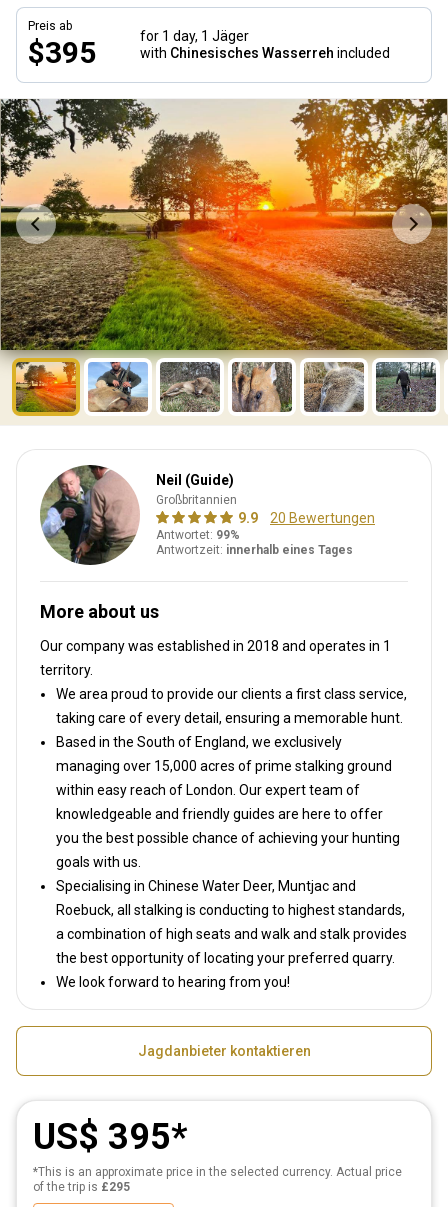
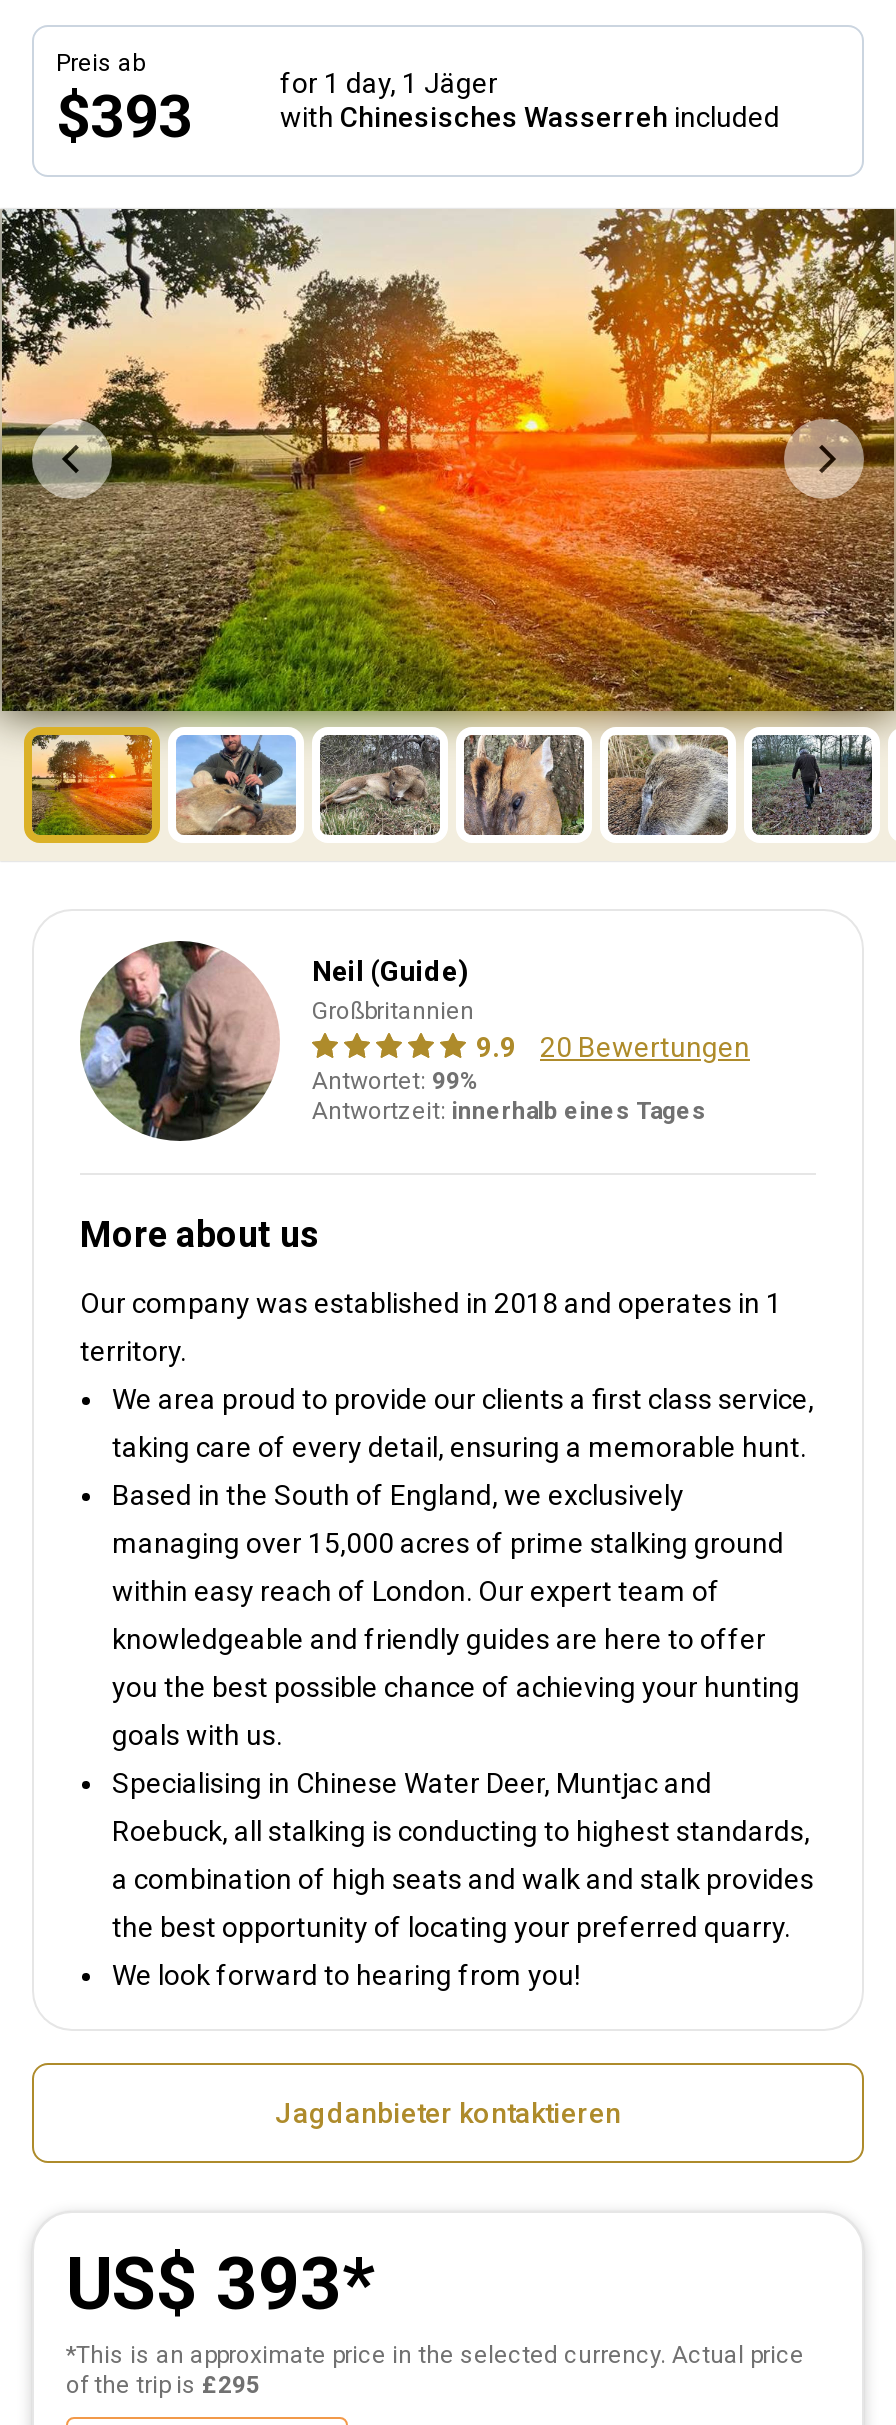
- $395
+ $393

- US$ 395
+ US$ 393
